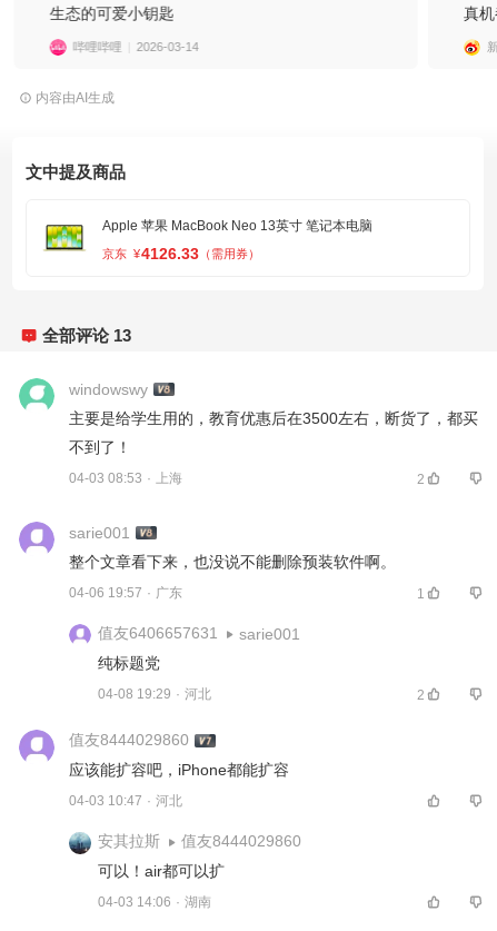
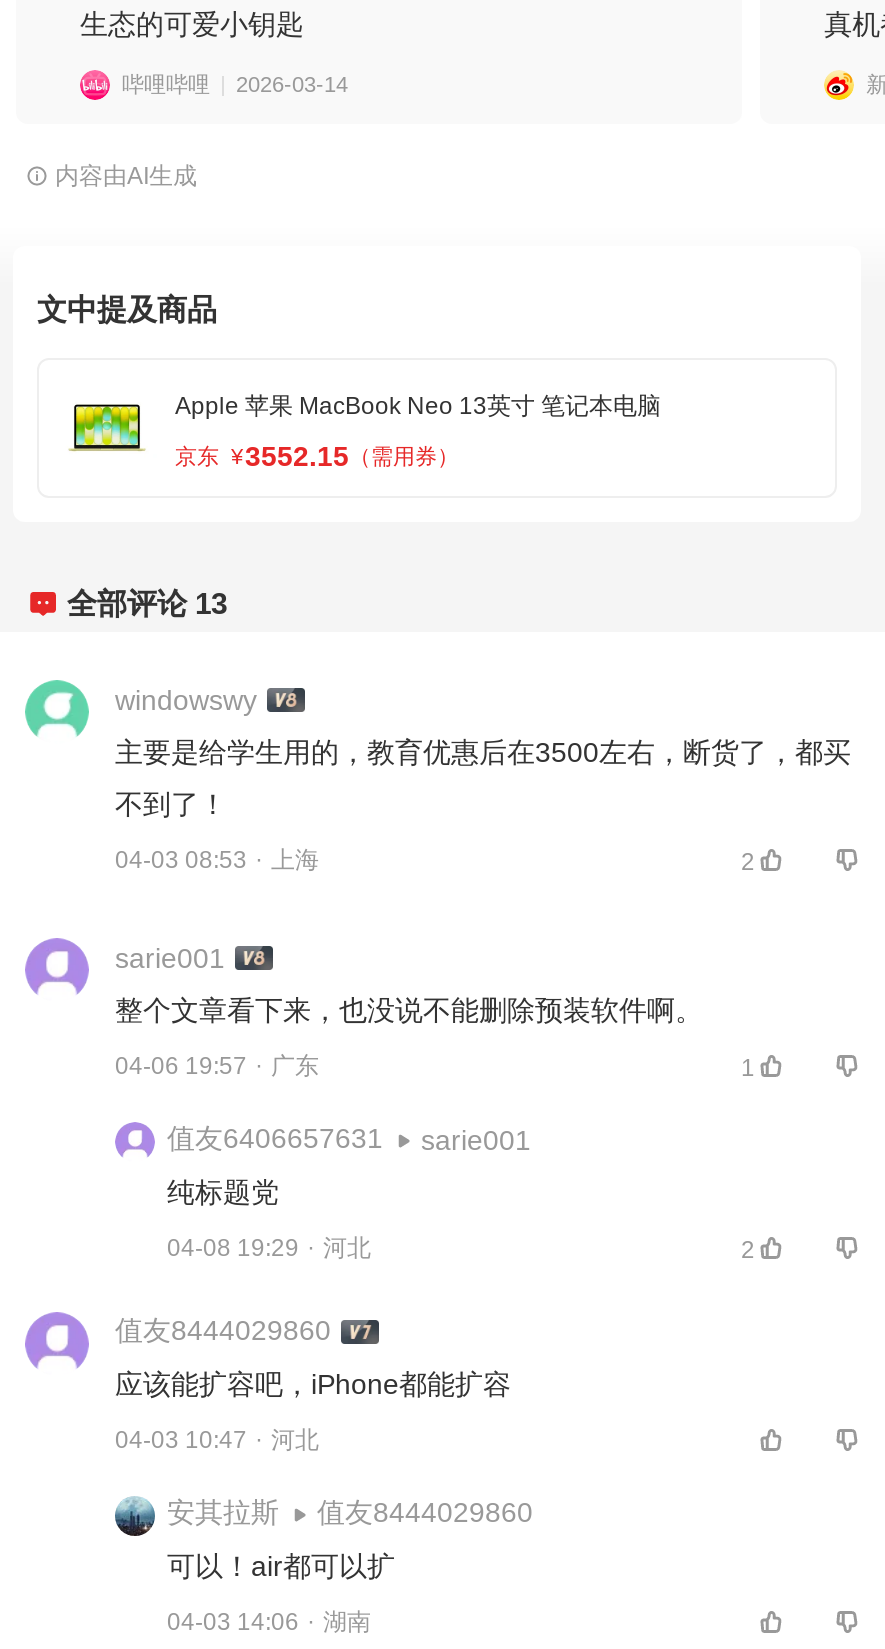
- 京东 ¥4126.33（需用券）
+ 京东 ¥3552.15（需用券）
